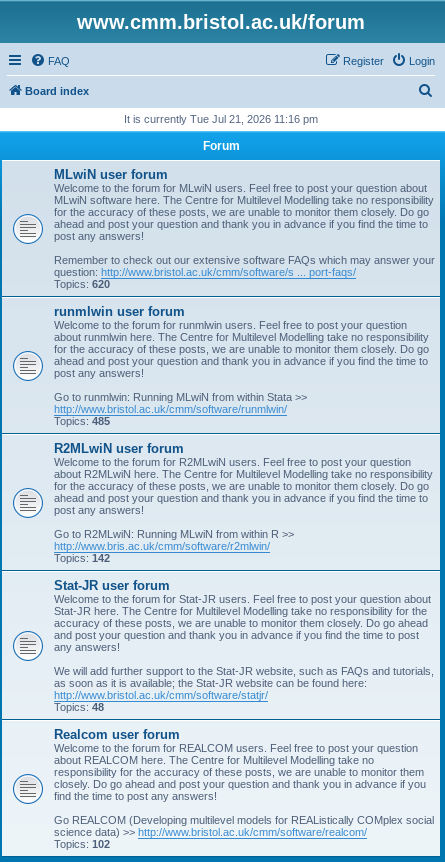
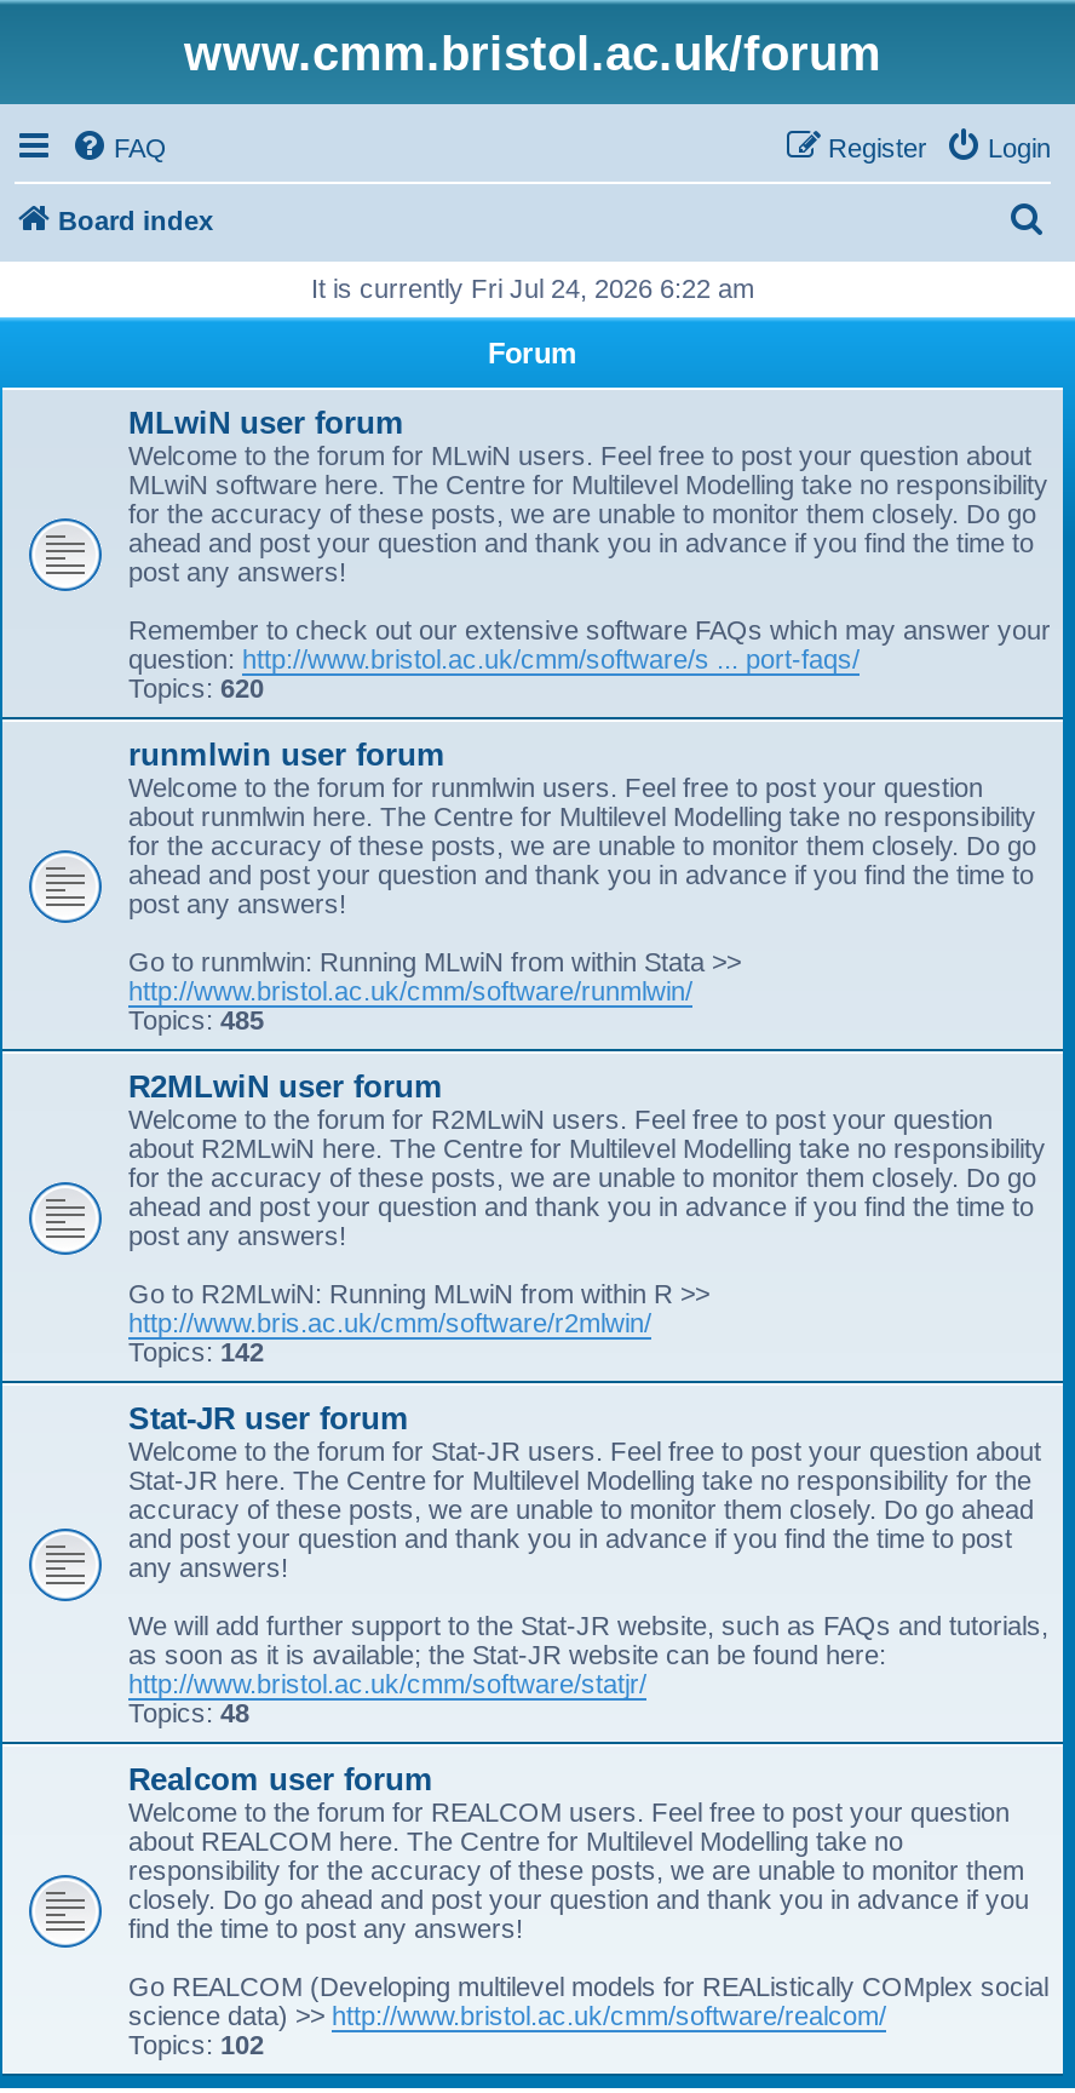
- It is currently Tue Jul 21, 2026 11:16 pm
+ It is currently Fri Jul 24, 2026 6:22 am
